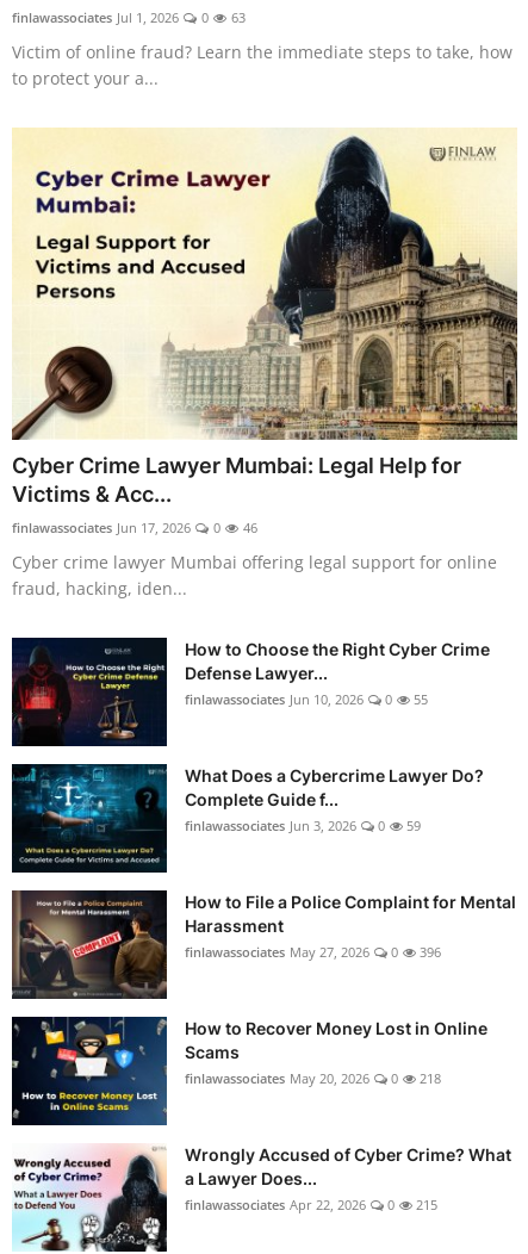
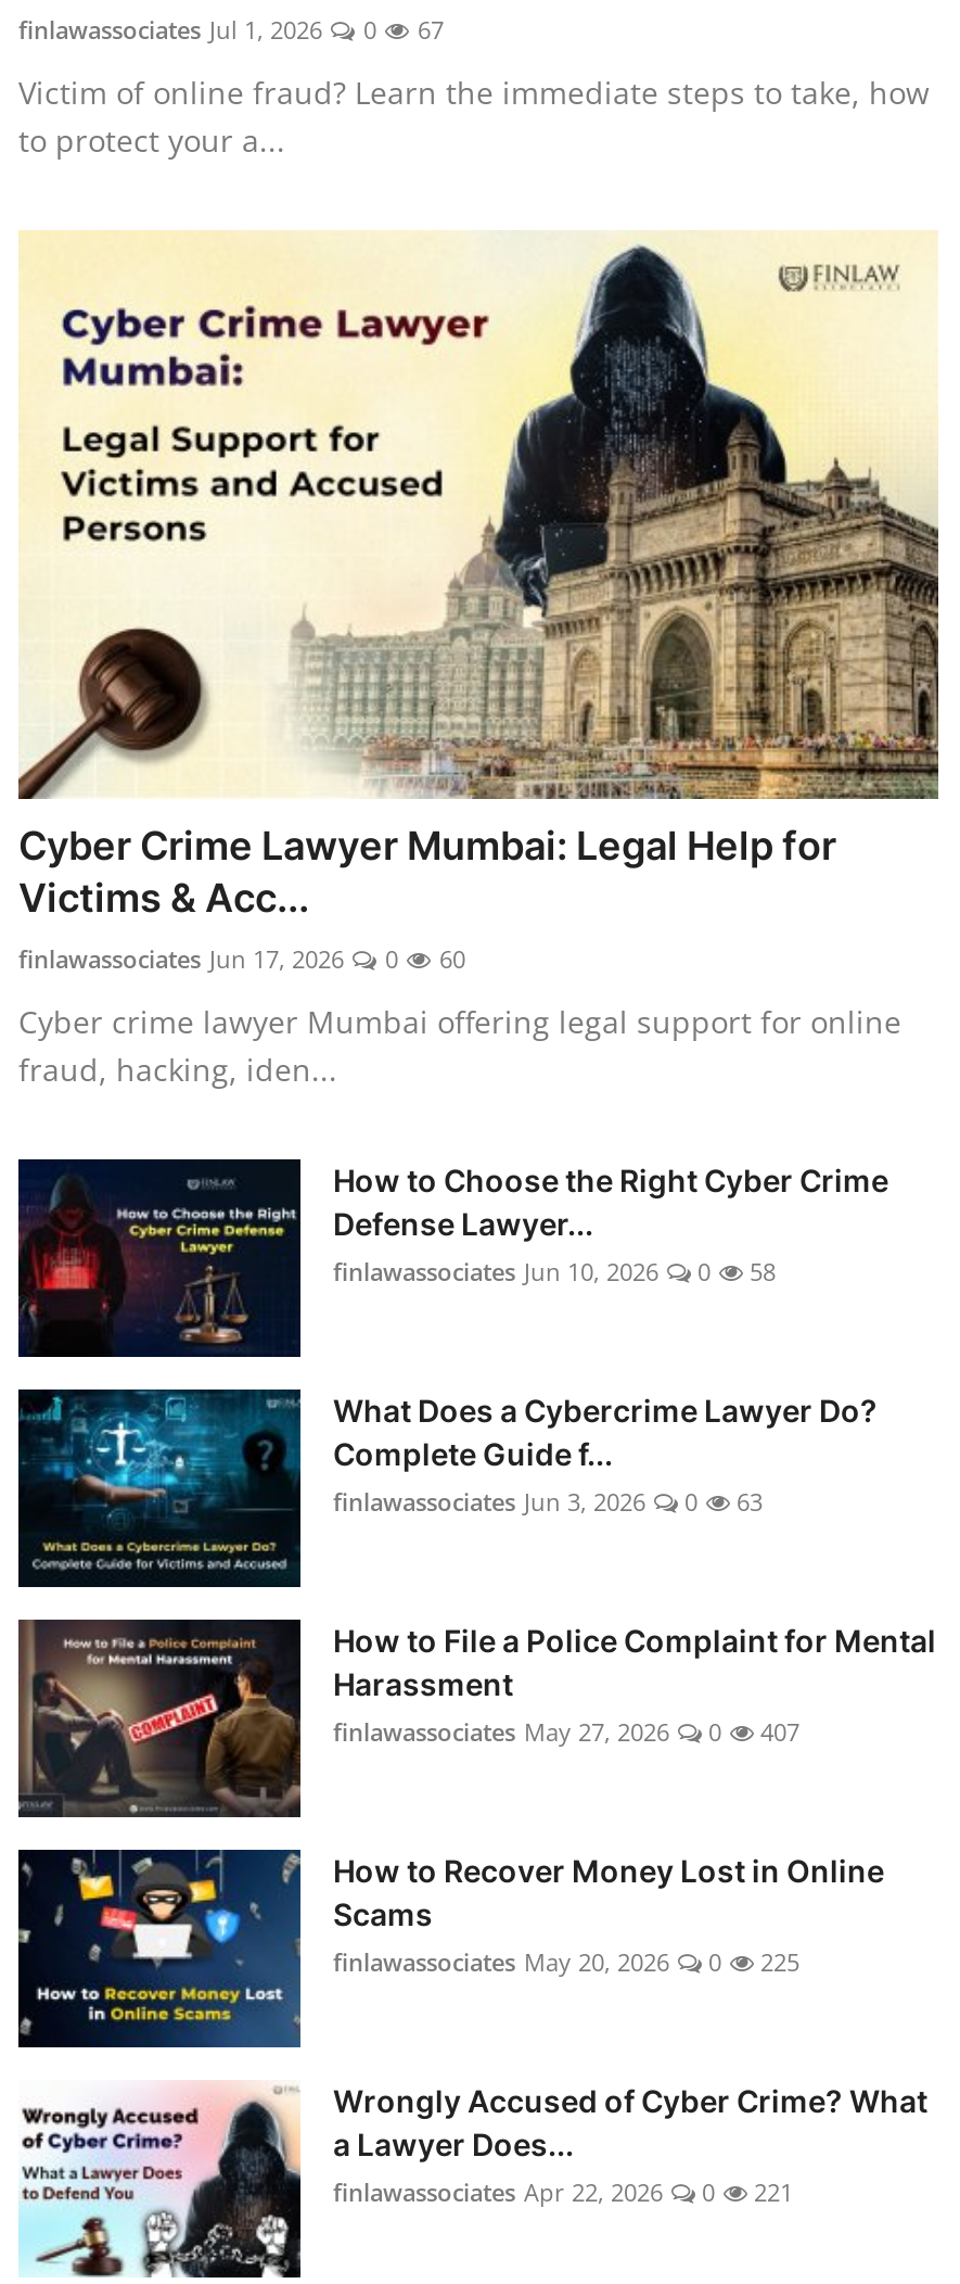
- finlawassociates Jul 1, 2026 0 63
+ finlawassociates Jul 1, 2026 0 67

- finlawassociates Jun 17, 2026 0 46
+ finlawassociates Jun 17, 2026 0 60

- finlawassociates Jun 10, 2026 0 55
+ finlawassociates Jun 10, 2026 0 58

- finlawassociates Jun 3, 2026 0 59
+ finlawassociates Jun 3, 2026 0 63

- finlawassociates May 27, 2026 0 396
+ finlawassociates May 27, 2026 0 407

- finlawassociates May 20, 2026 0 218
+ finlawassociates May 20, 2026 0 225

- finlawassociates Apr 22, 2026 0 215
+ finlawassociates Apr 22, 2026 0 221
